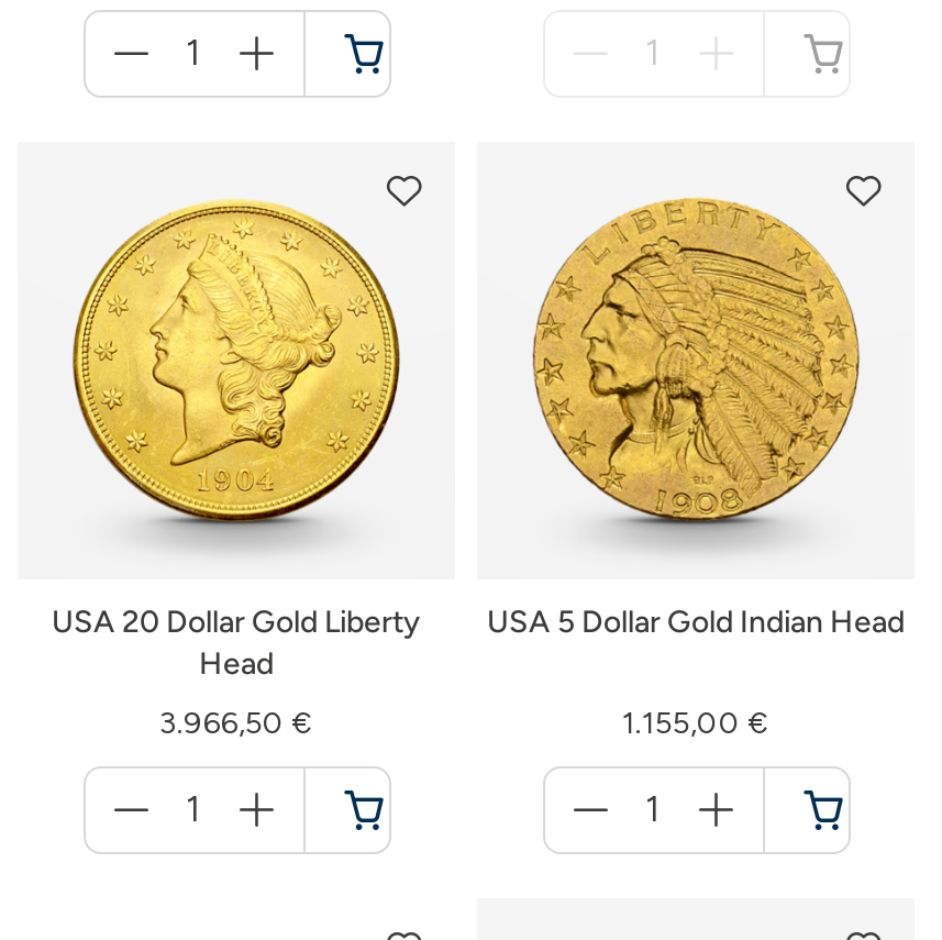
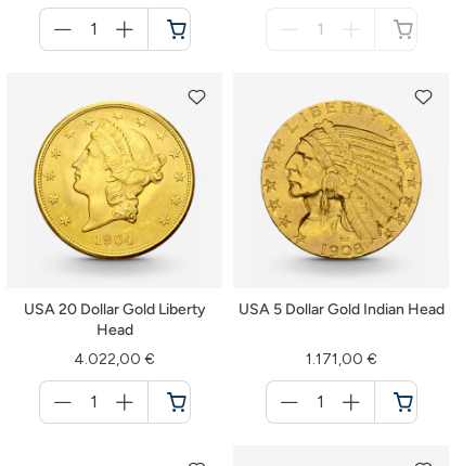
- 3.966,50 €
+ 4.022,00 €

- 1.155,00 €
+ 1.171,00 €
